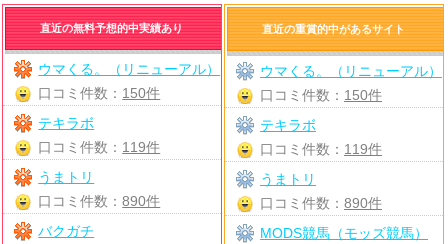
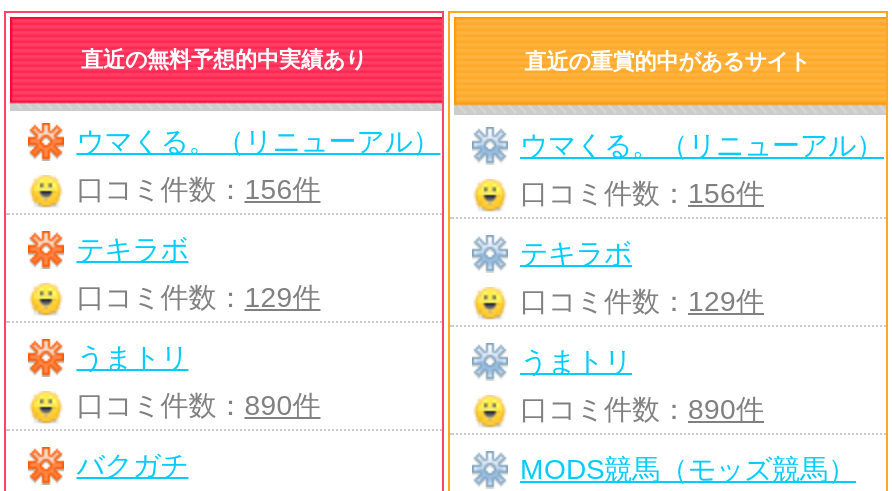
- 口コミ件数：150件
+ 口コミ件数：156件

- 口コミ件数：150件
+ 口コミ件数：156件

- 口コミ件数：119件
+ 口コミ件数：129件

- 口コミ件数：119件
+ 口コミ件数：129件
